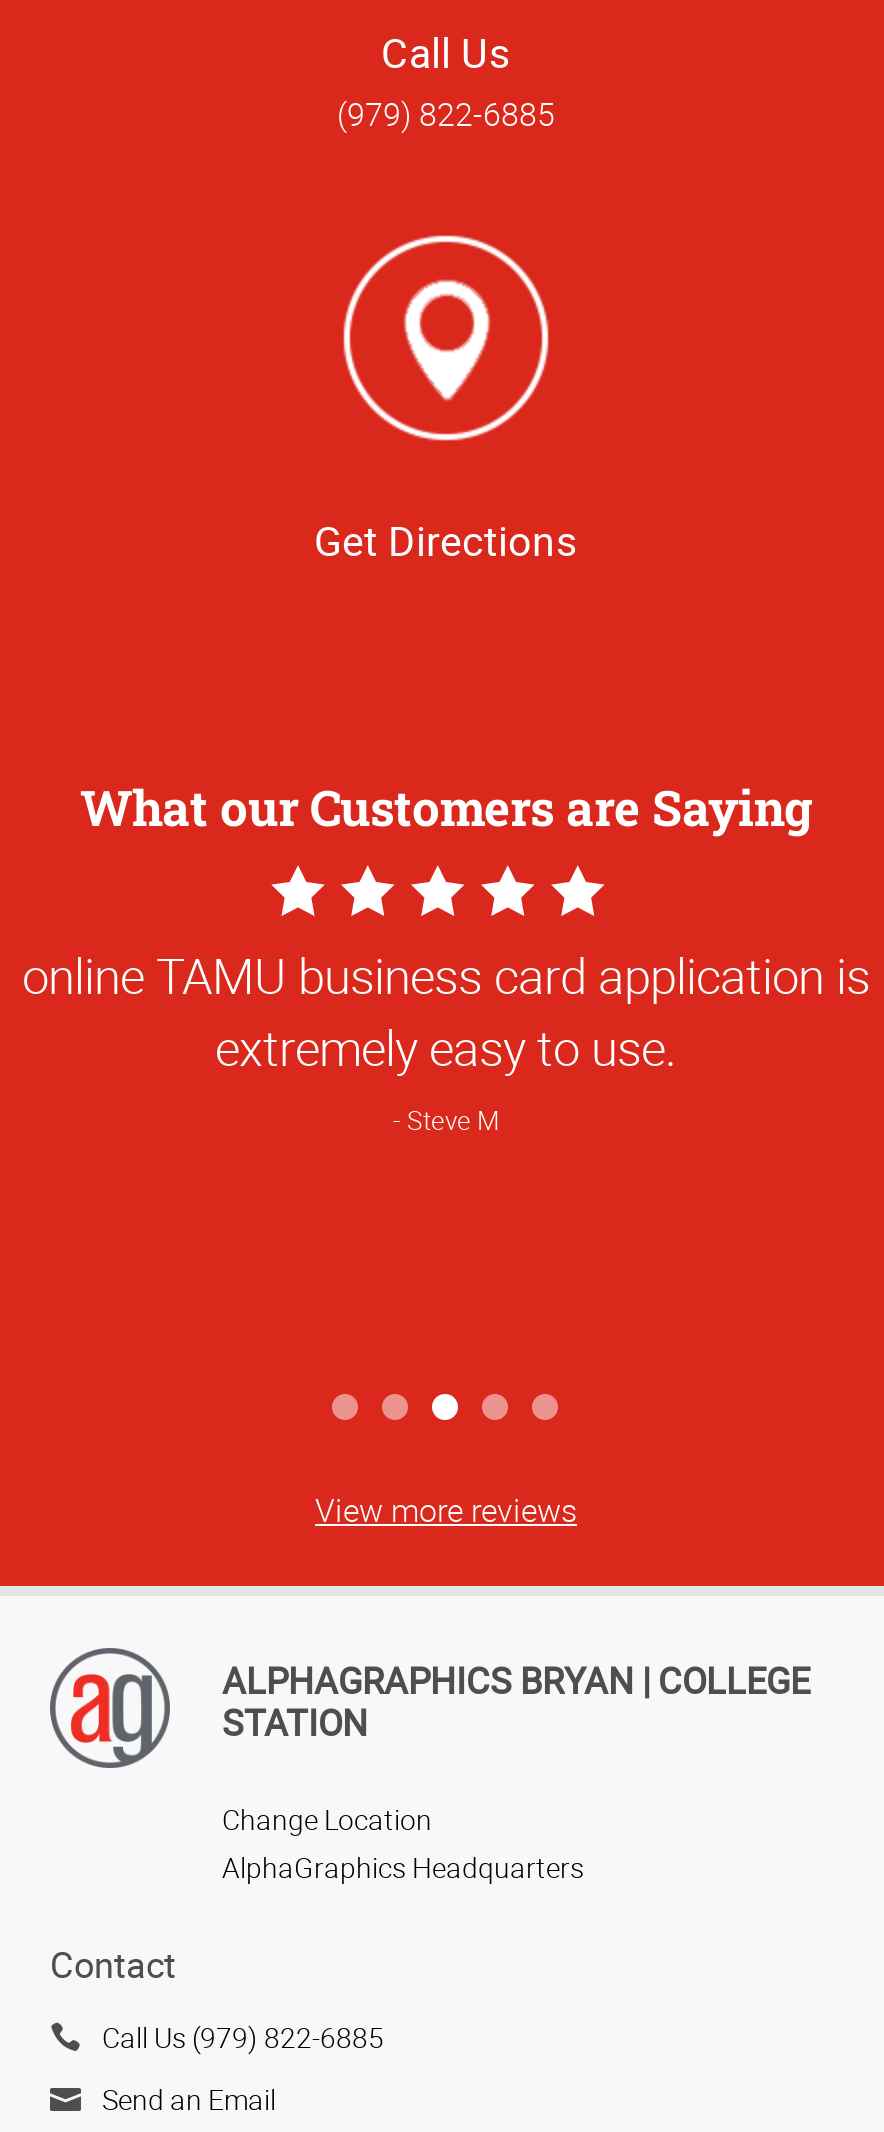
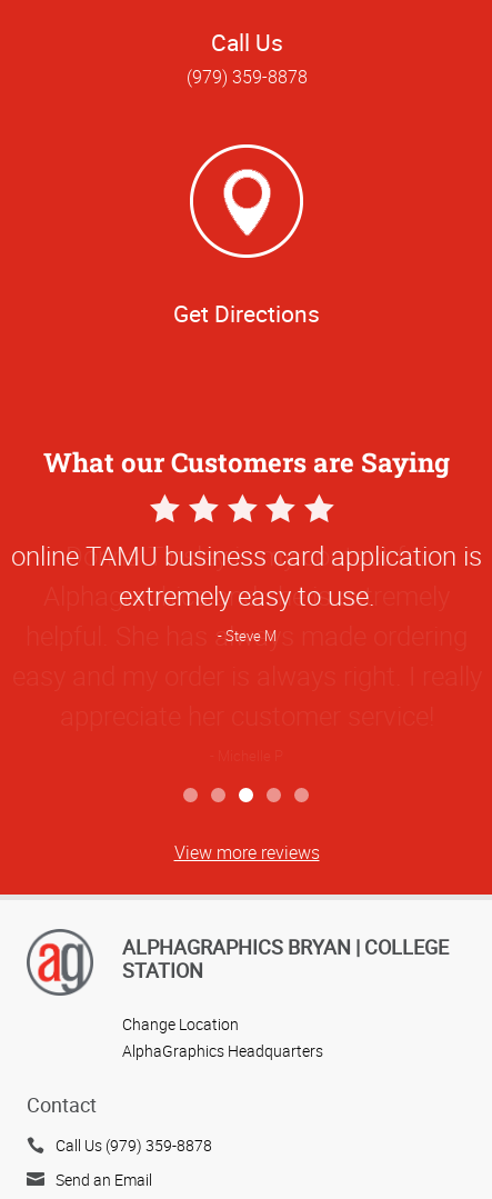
- (979) 822-6885
+ (979) 359-8878

- Call Us (979) 822-6885
+ Call Us (979) 359-8878
